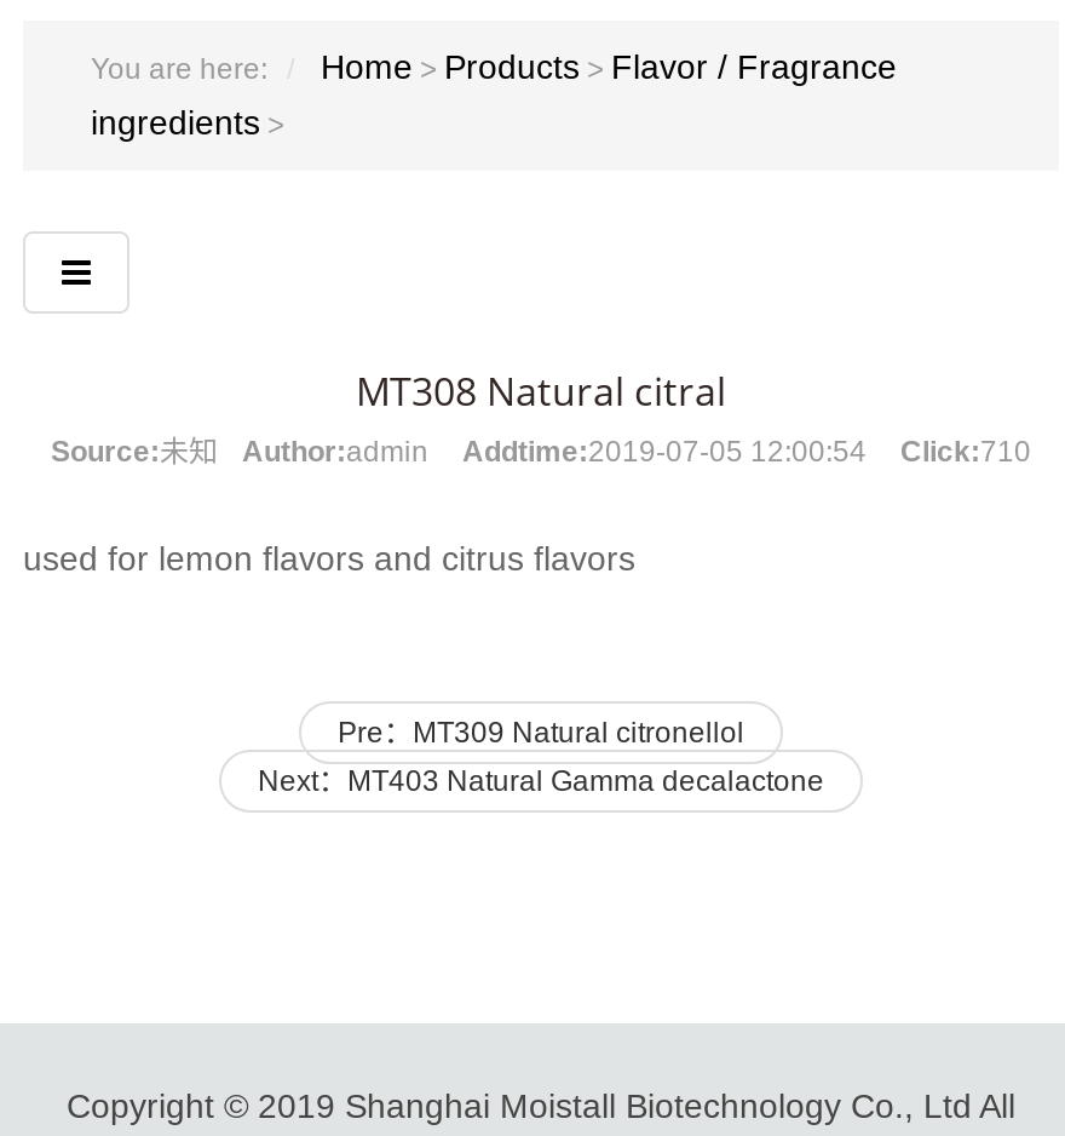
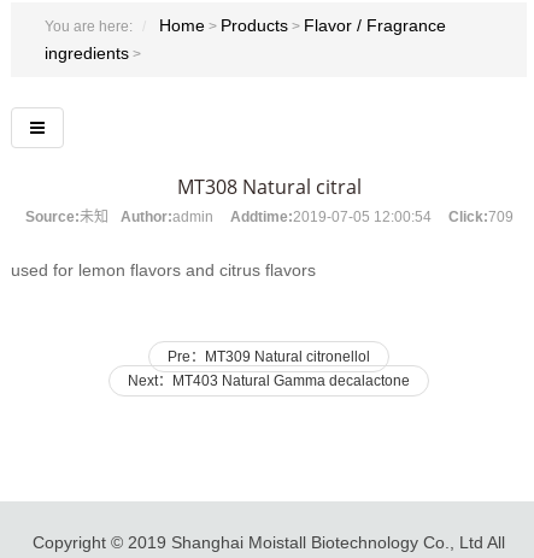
- Source:未知 Author:admin Addtime:2019-07-05 12:00:54 Click:710
+ Source:未知 Author:admin Addtime:2019-07-05 12:00:54 Click:709
